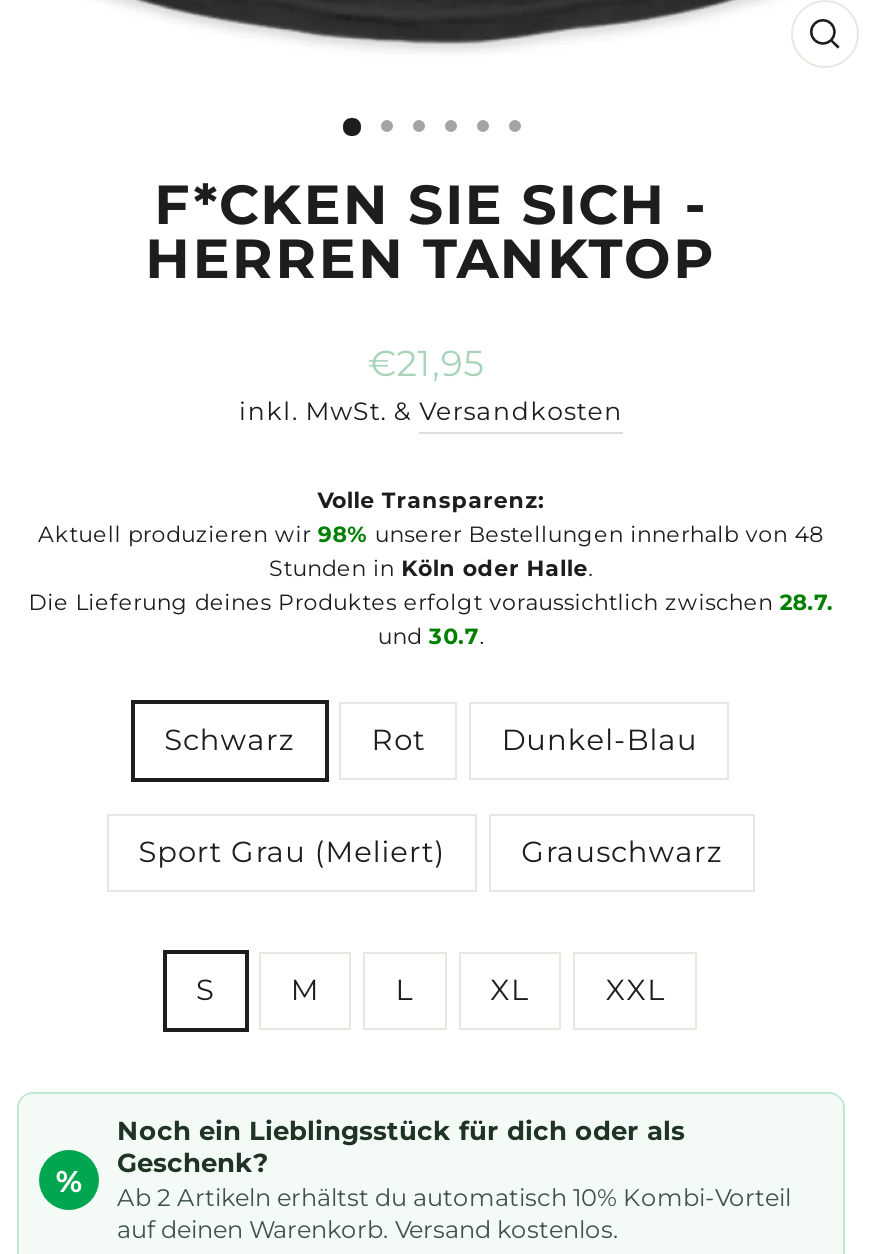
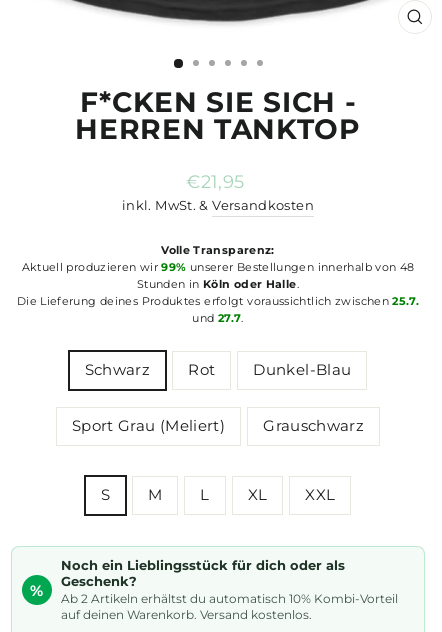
- Aktuell produzieren wir 98% unserer Bestellungen innerhalb von 48
+ Aktuell produzieren wir 99% unserer Bestellungen innerhalb von 48

- Die Lieferung deines Produktes erfolgt voraussichtlich zwischen 28.7.
+ Die Lieferung deines Produktes erfolgt voraussichtlich zwischen 25.7.

- und 30.7.
+ und 27.7.
